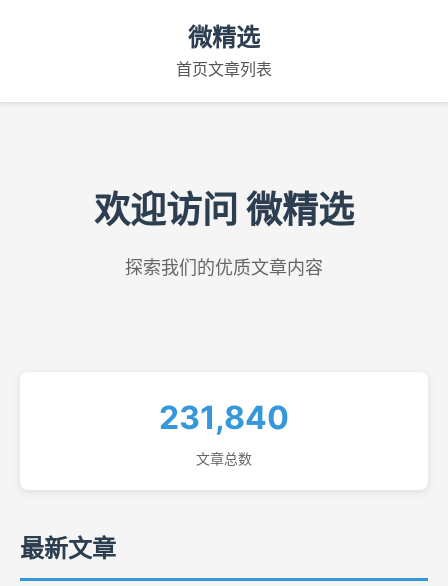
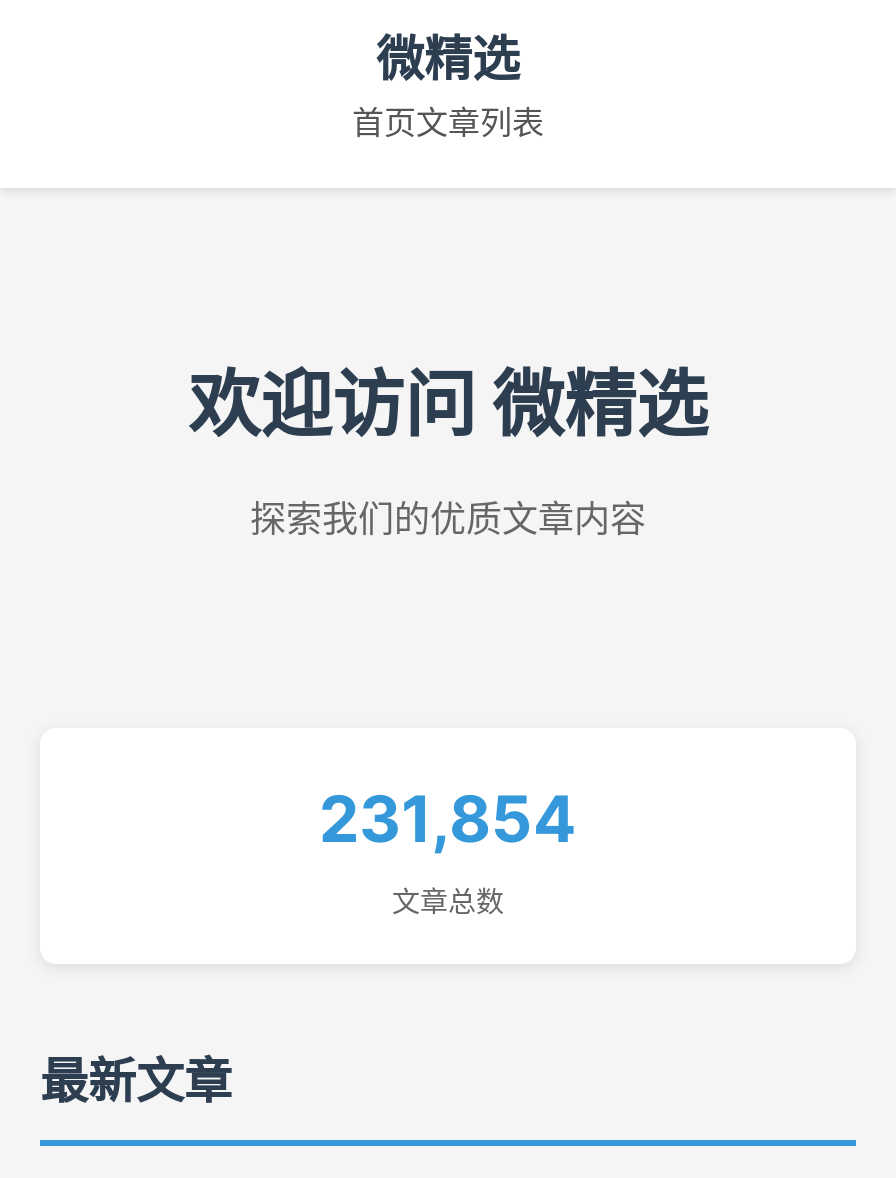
- 231,840
+ 231,854
